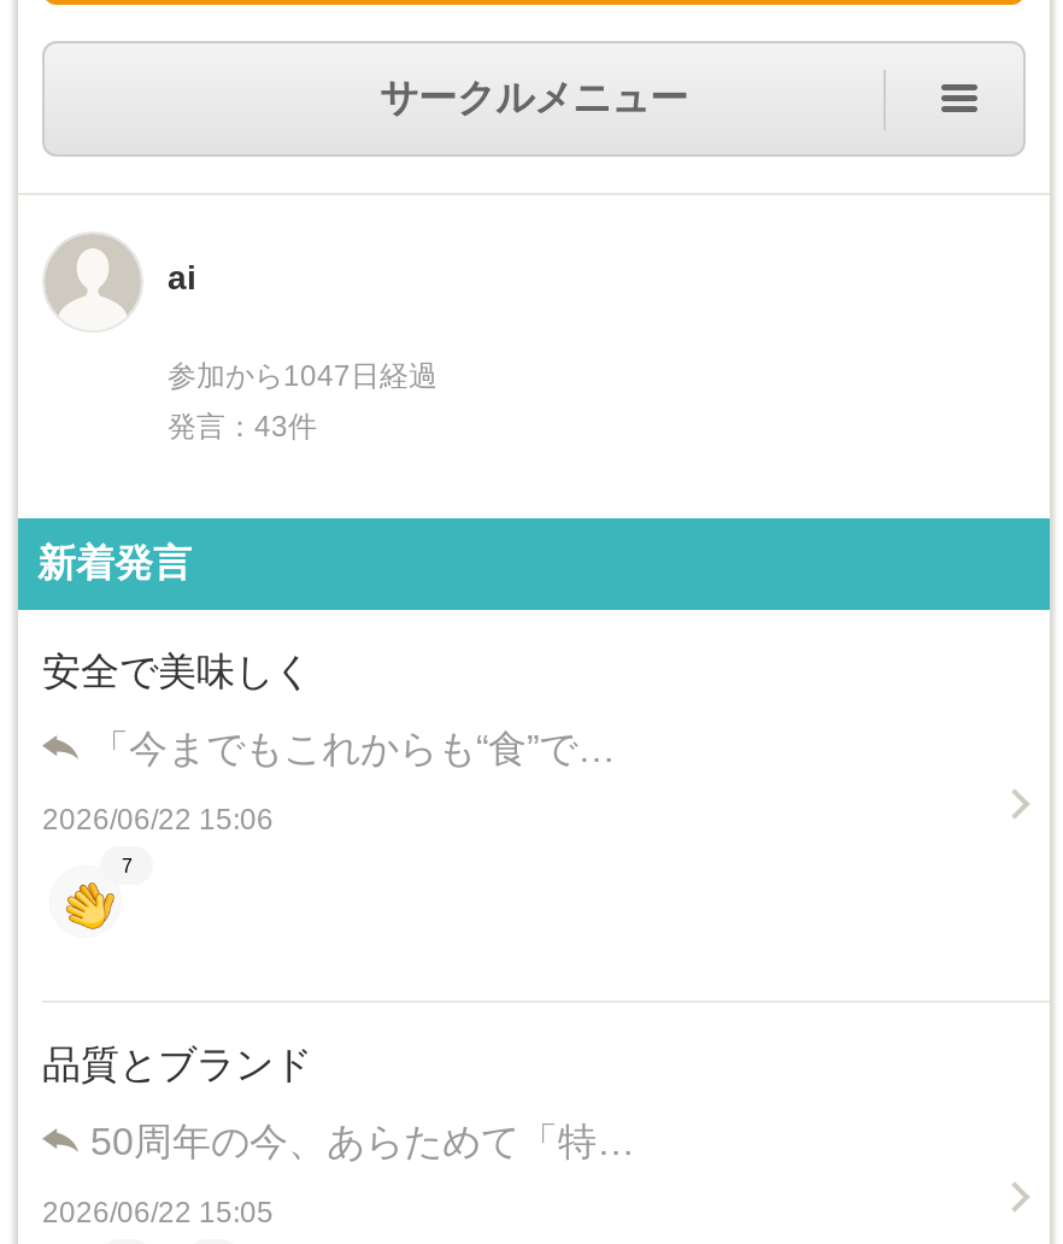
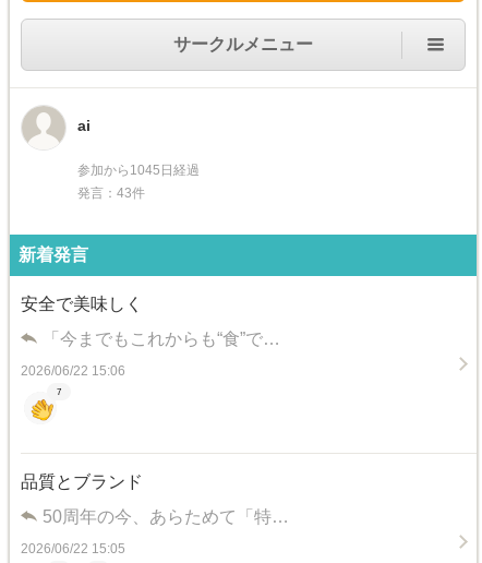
- 参加から1047日経過
+ 参加から1045日経過
